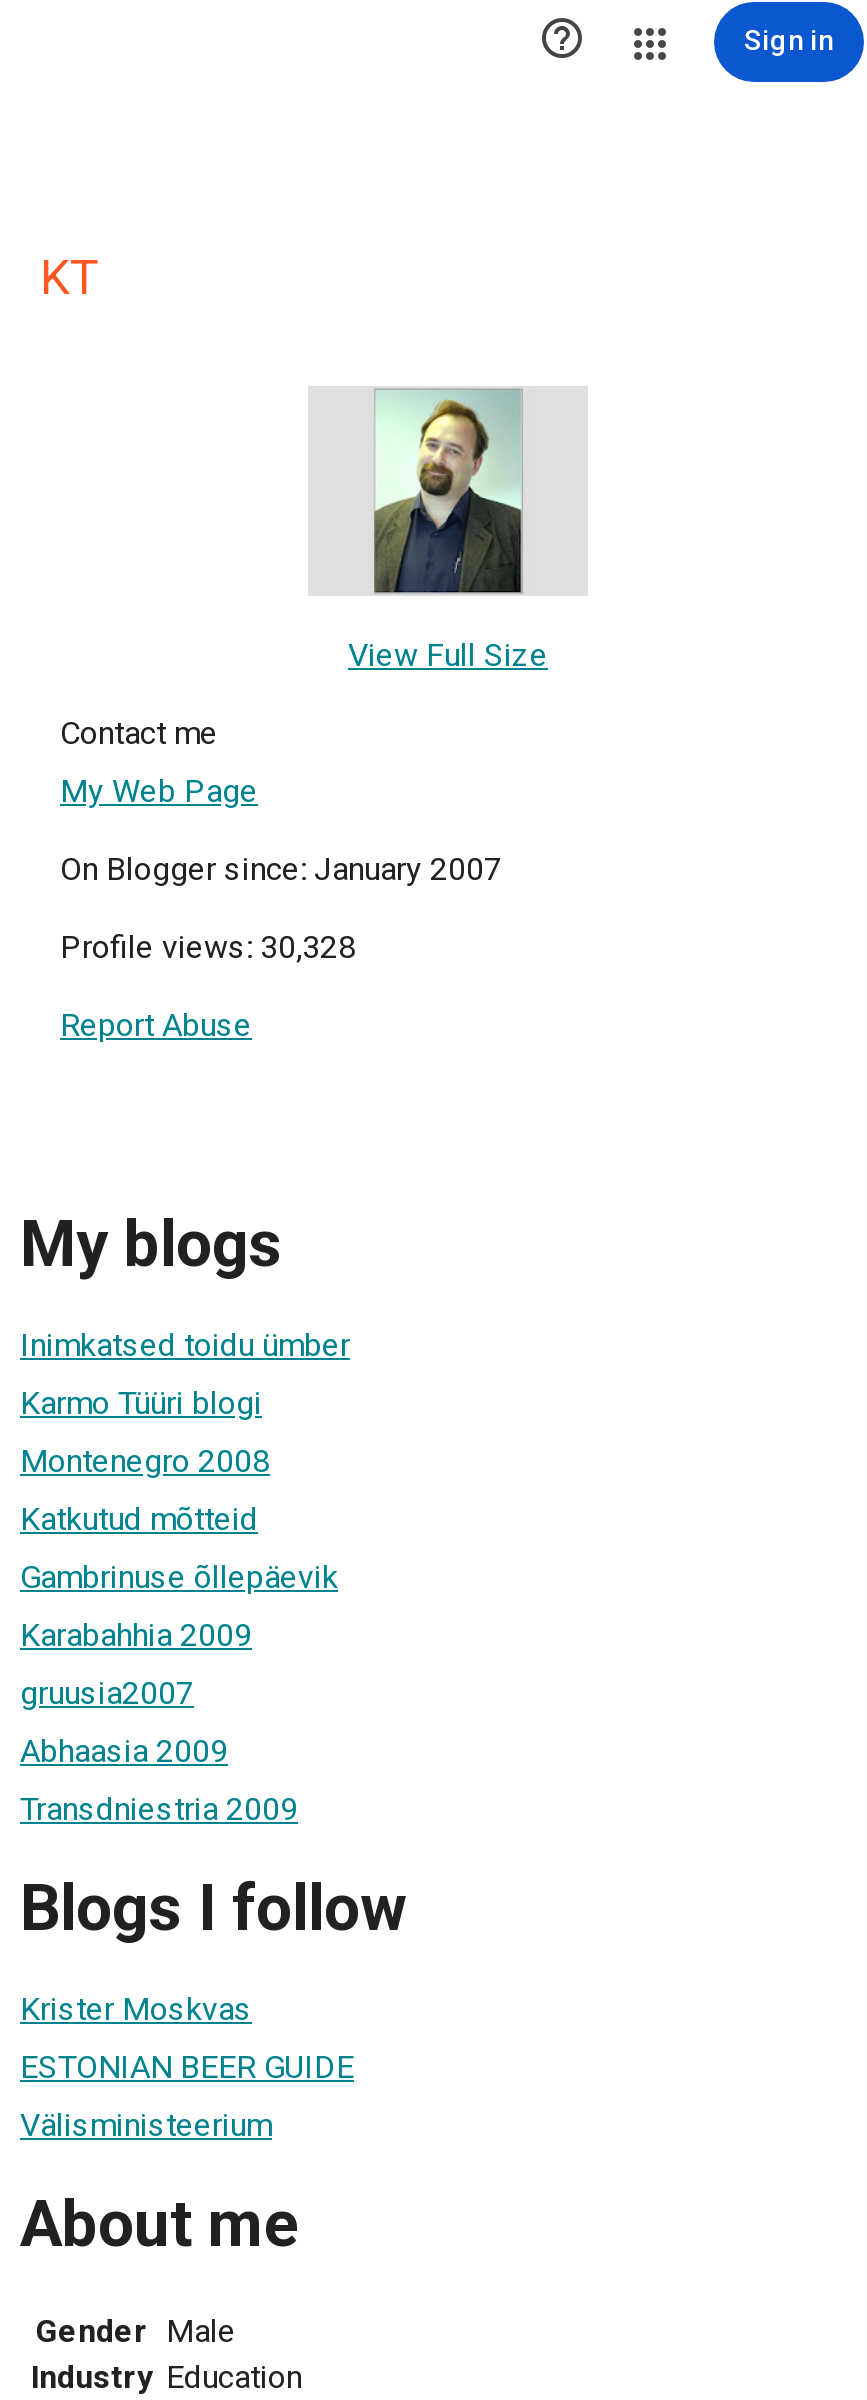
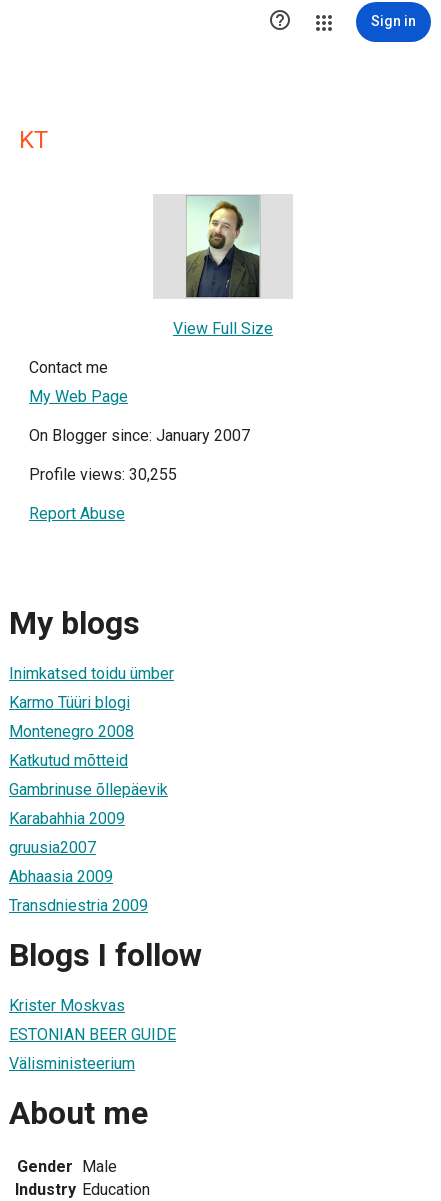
- Profile views: 30,328
+ Profile views: 30,255
